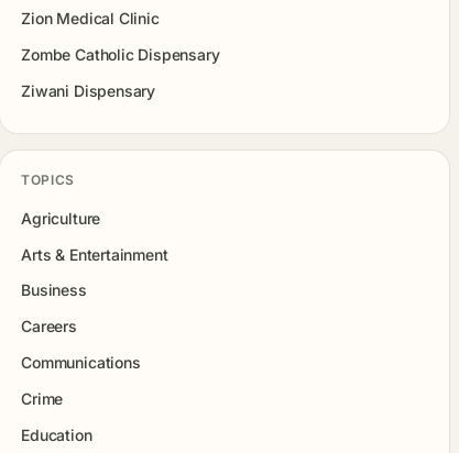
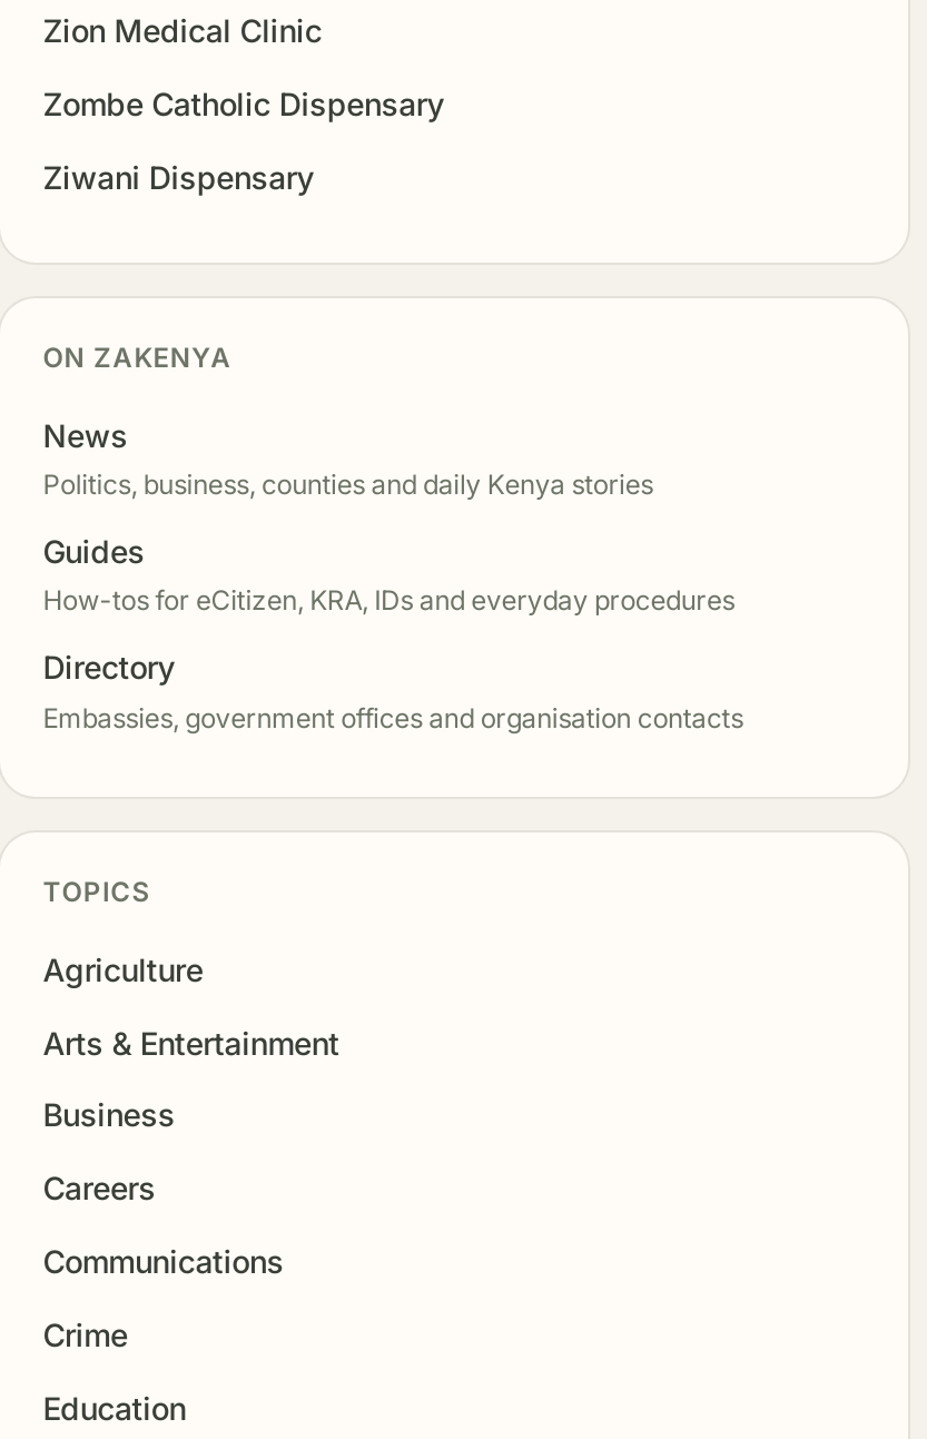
+ ON ZAKENYA
+ News
+ Politics, business, counties and daily Kenya stories
+ Guides
+ How-tos for eCitizen, KRA, IDs and everyday procedures
+ Directory
+ Embassies, government offices and organisation contacts
